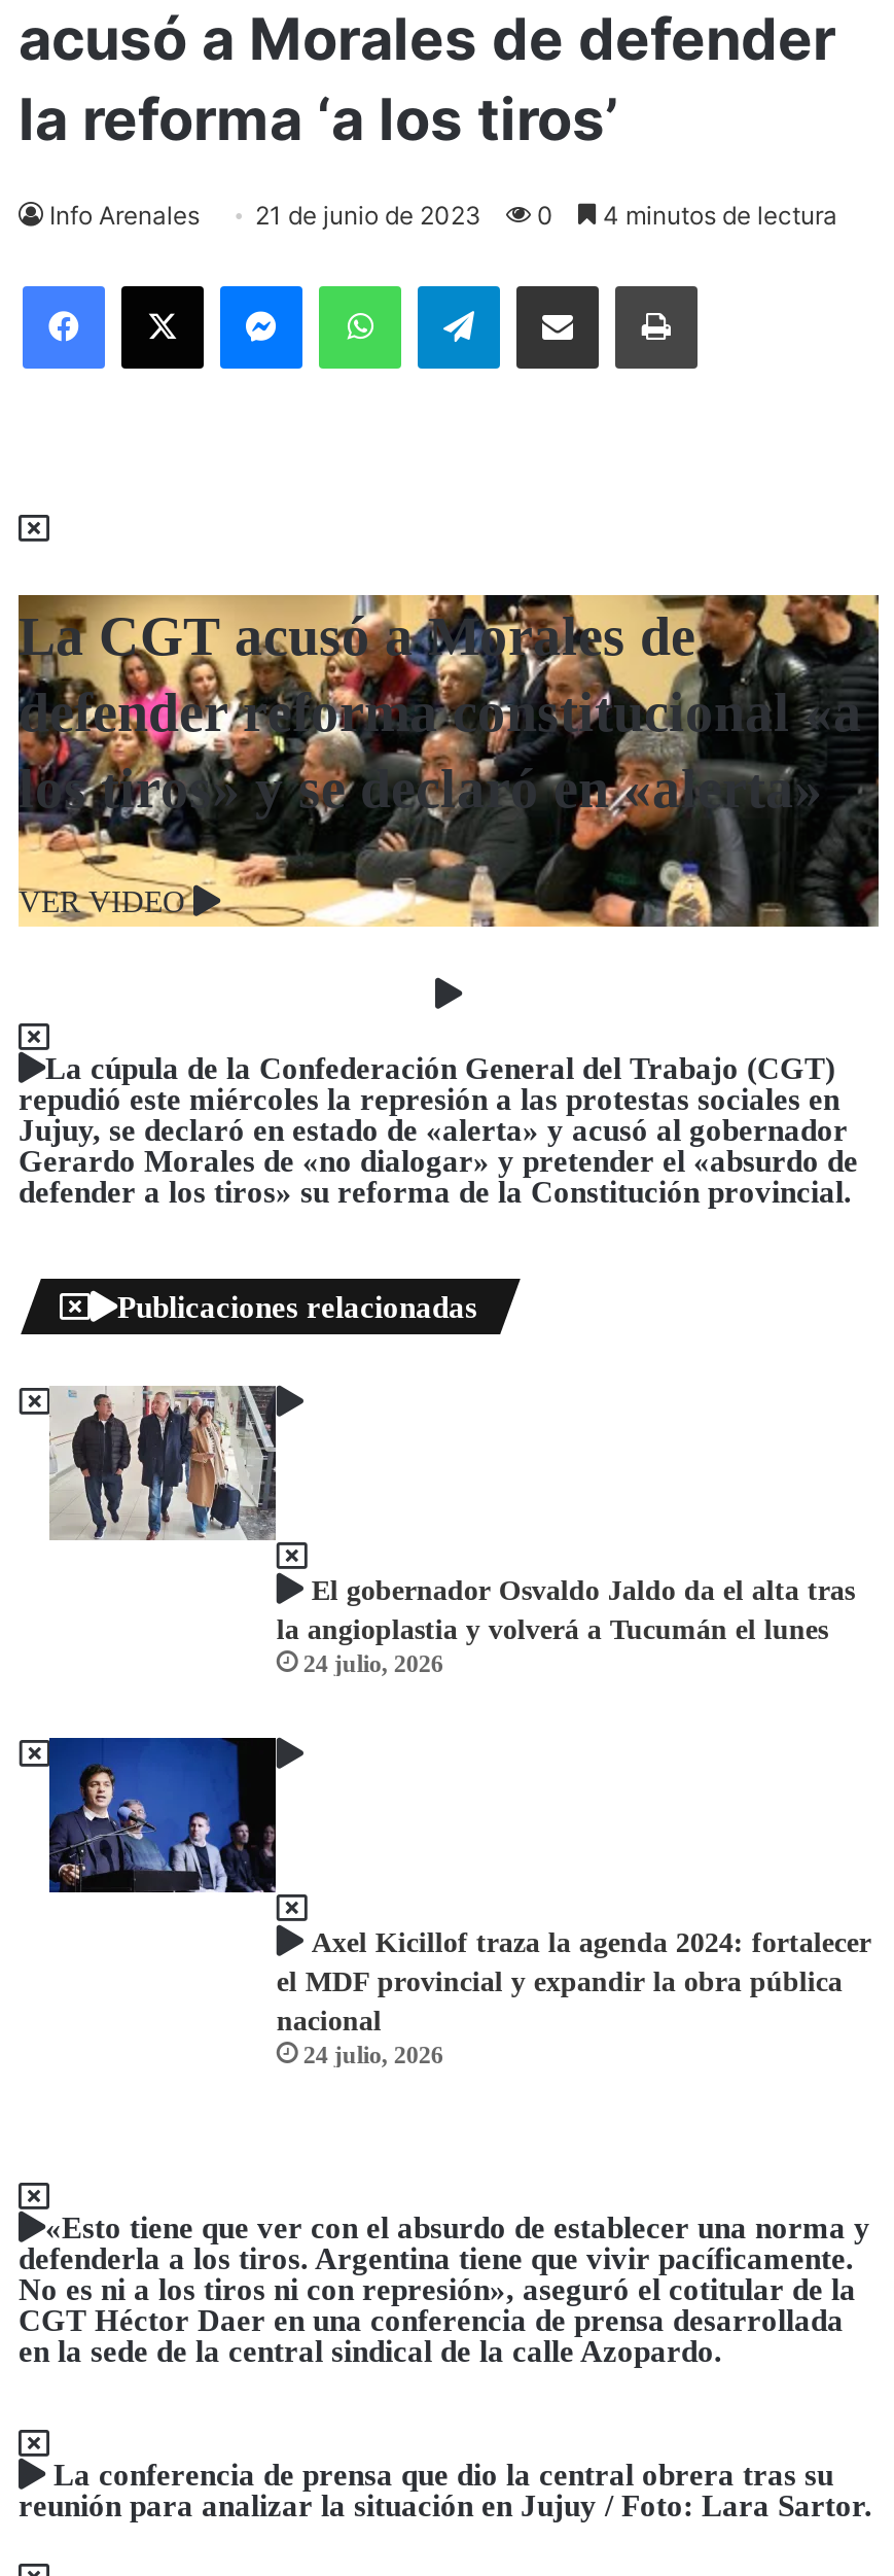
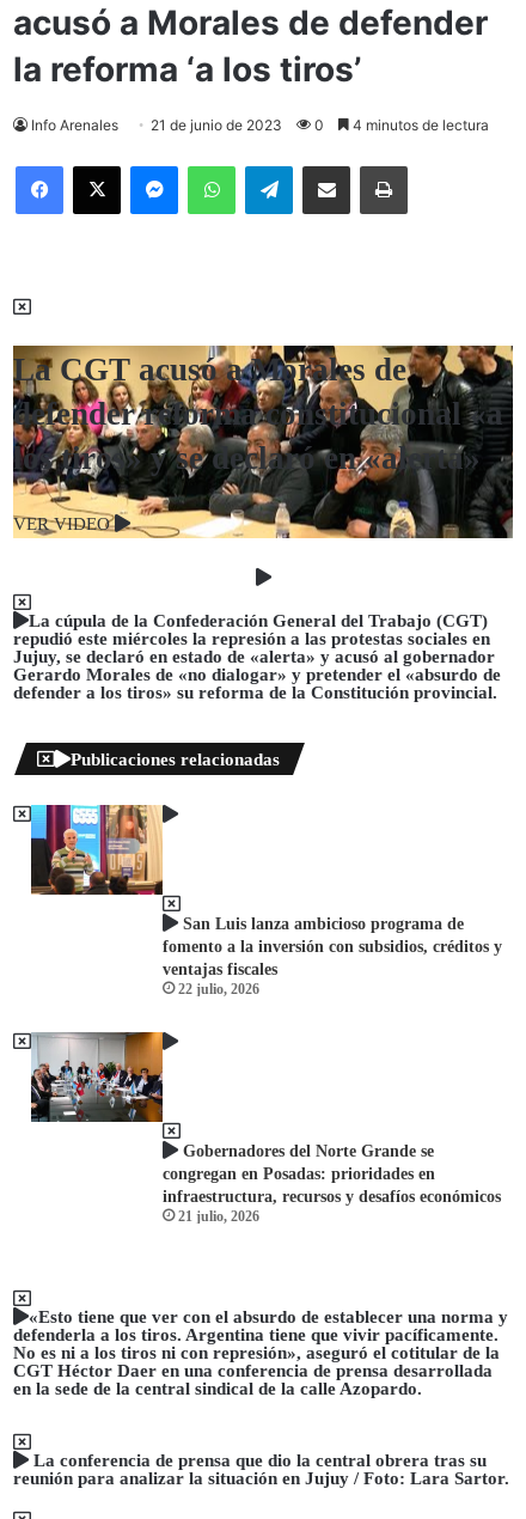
- [image]
- El gobernador Osvaldo Jaldo da el alta tras
- la angioplastia y volverá a Tucumán el lunes
- 24 julio, 2026
+ [image]
+ San Luis lanza ambicioso programa de
+ fomento a la inversión con subsidios, créditos y
+ ventajas fiscales
+ 22 julio, 2026

- [image]
- Axel Kicillof traza la agenda 2024: fortalecer
- el MDF provincial y expandir la obra pública
- nacional
- 24 julio, 2026
+ [image]
+ Gobernadores del Norte Grande se
+ congregan en Posadas: prioridades en
+ infraestructura, recursos y desafíos económicos
+ 21 julio, 2026
